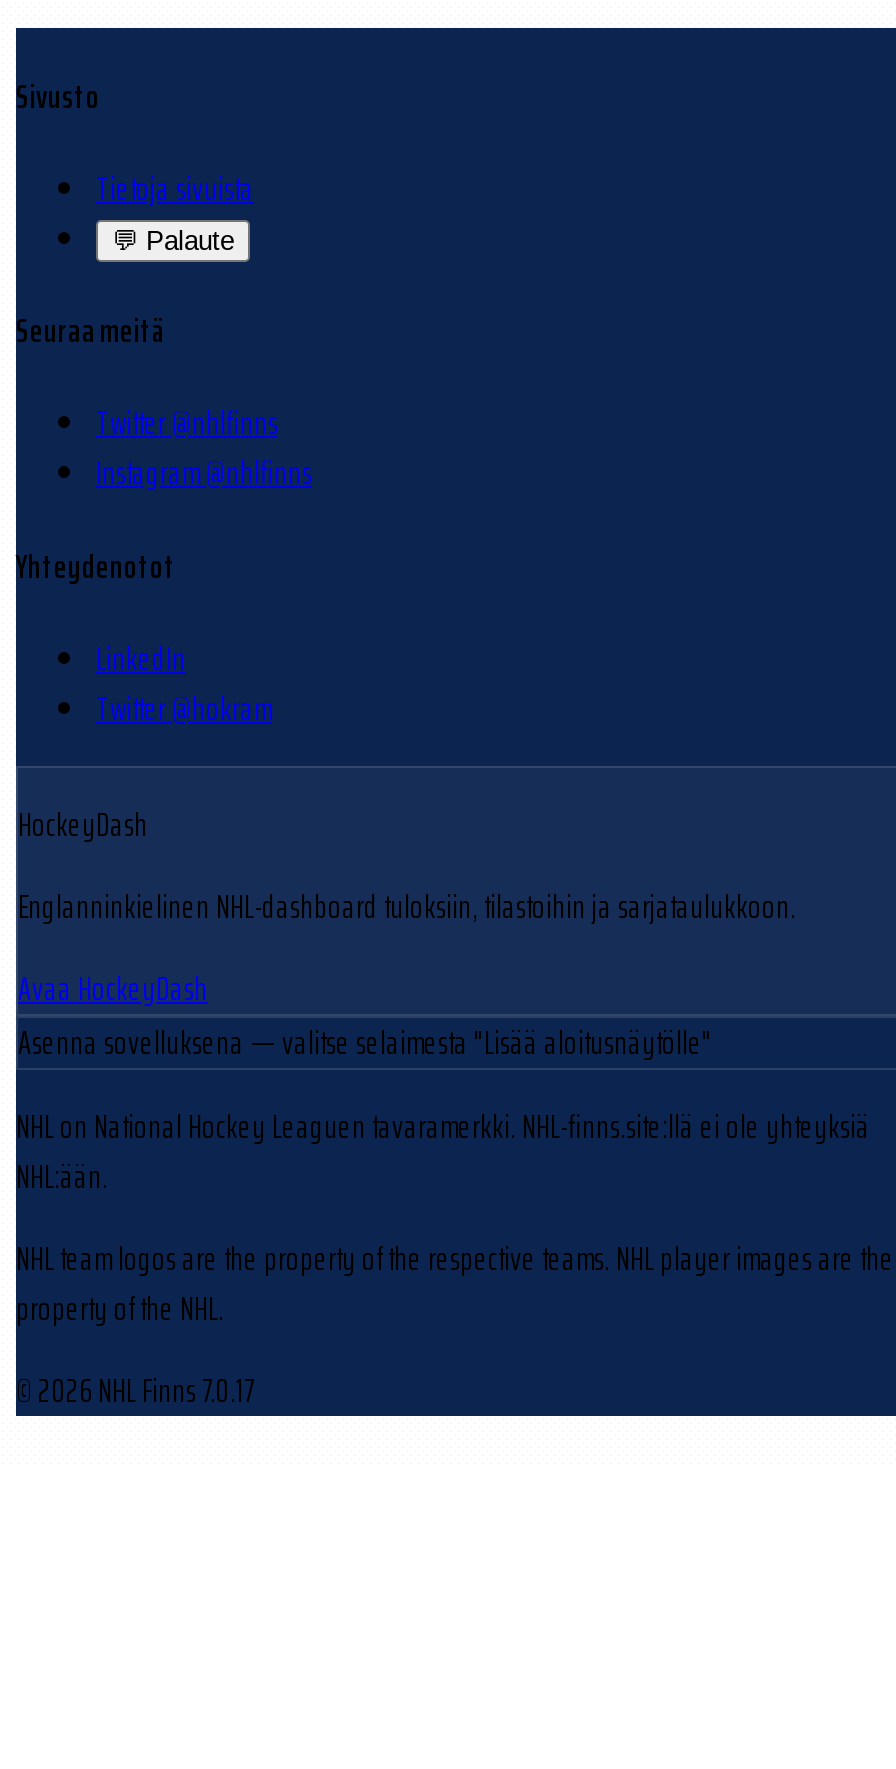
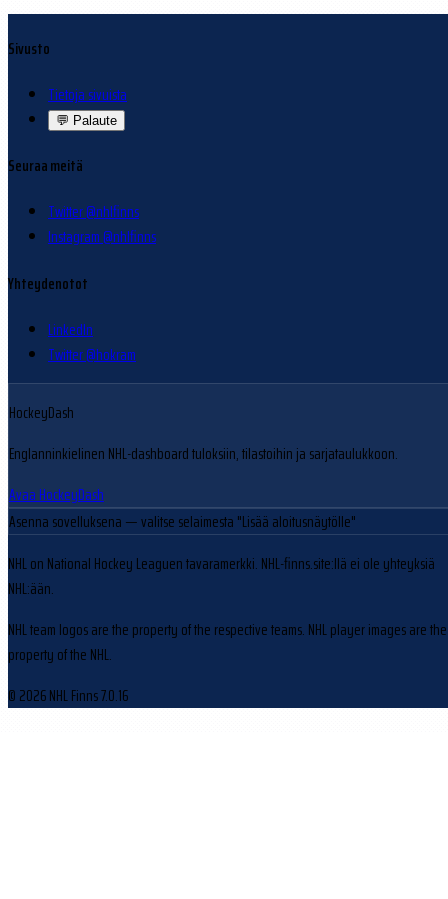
- © 2026 NHL Finns 7.0.17
+ © 2026 NHL Finns 7.0.16
